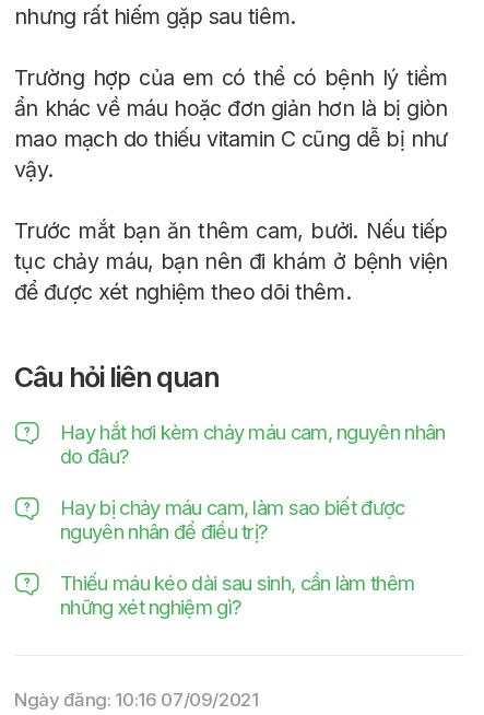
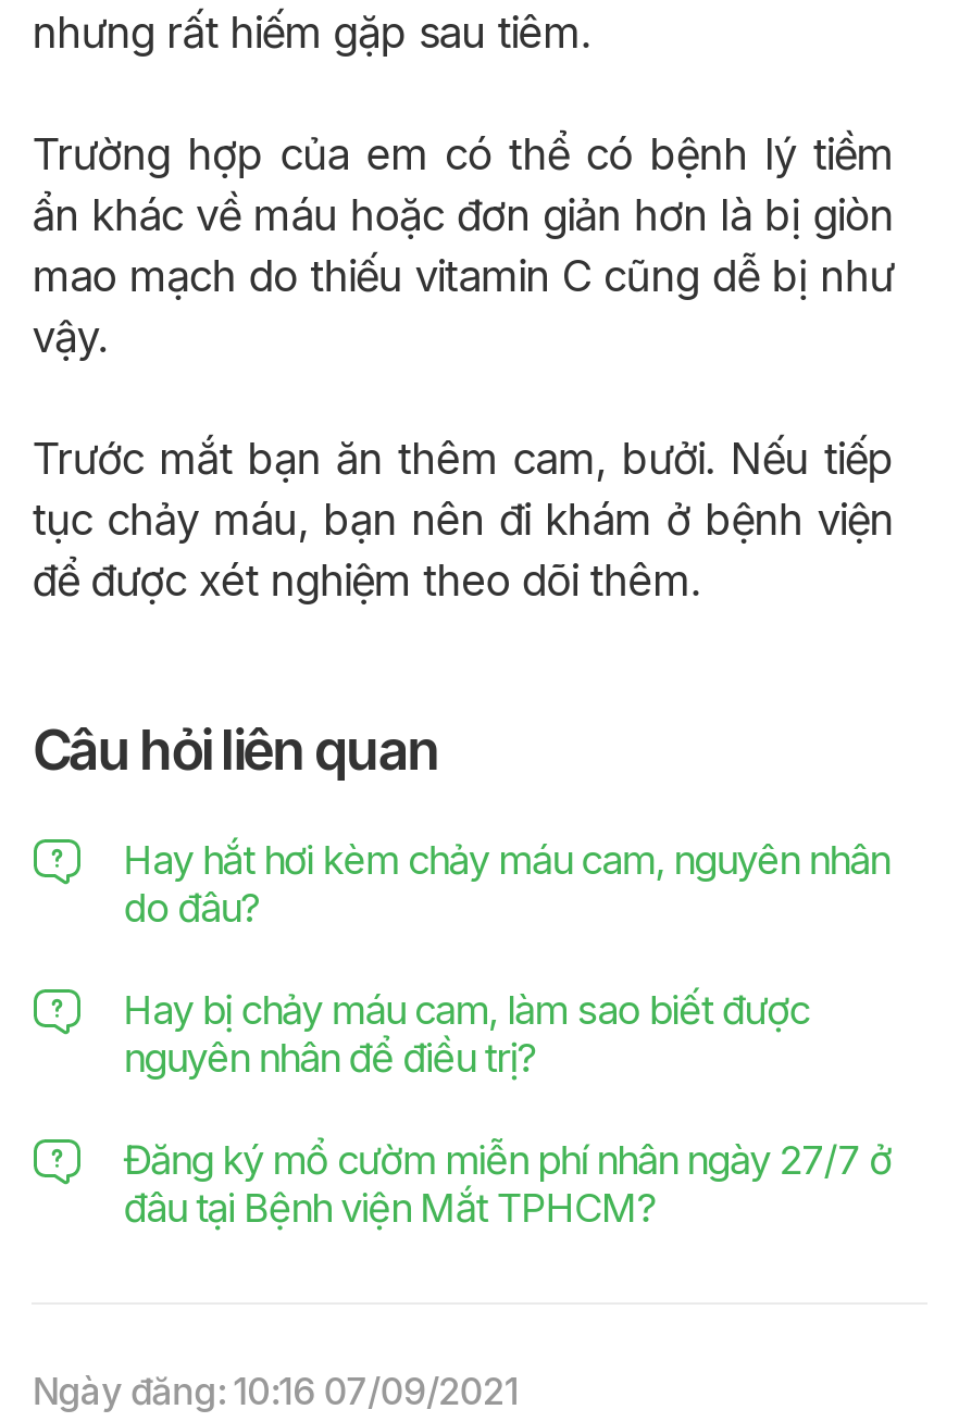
- Thiếu máu kéo dài sau sinh, cần làm thêm
- những xét nghiệm gì?
+ Đăng ký mổ cườm miễn phí nhân ngày 27/7 ở
+ đâu tại Bệnh viện Mắt TPHCM?
